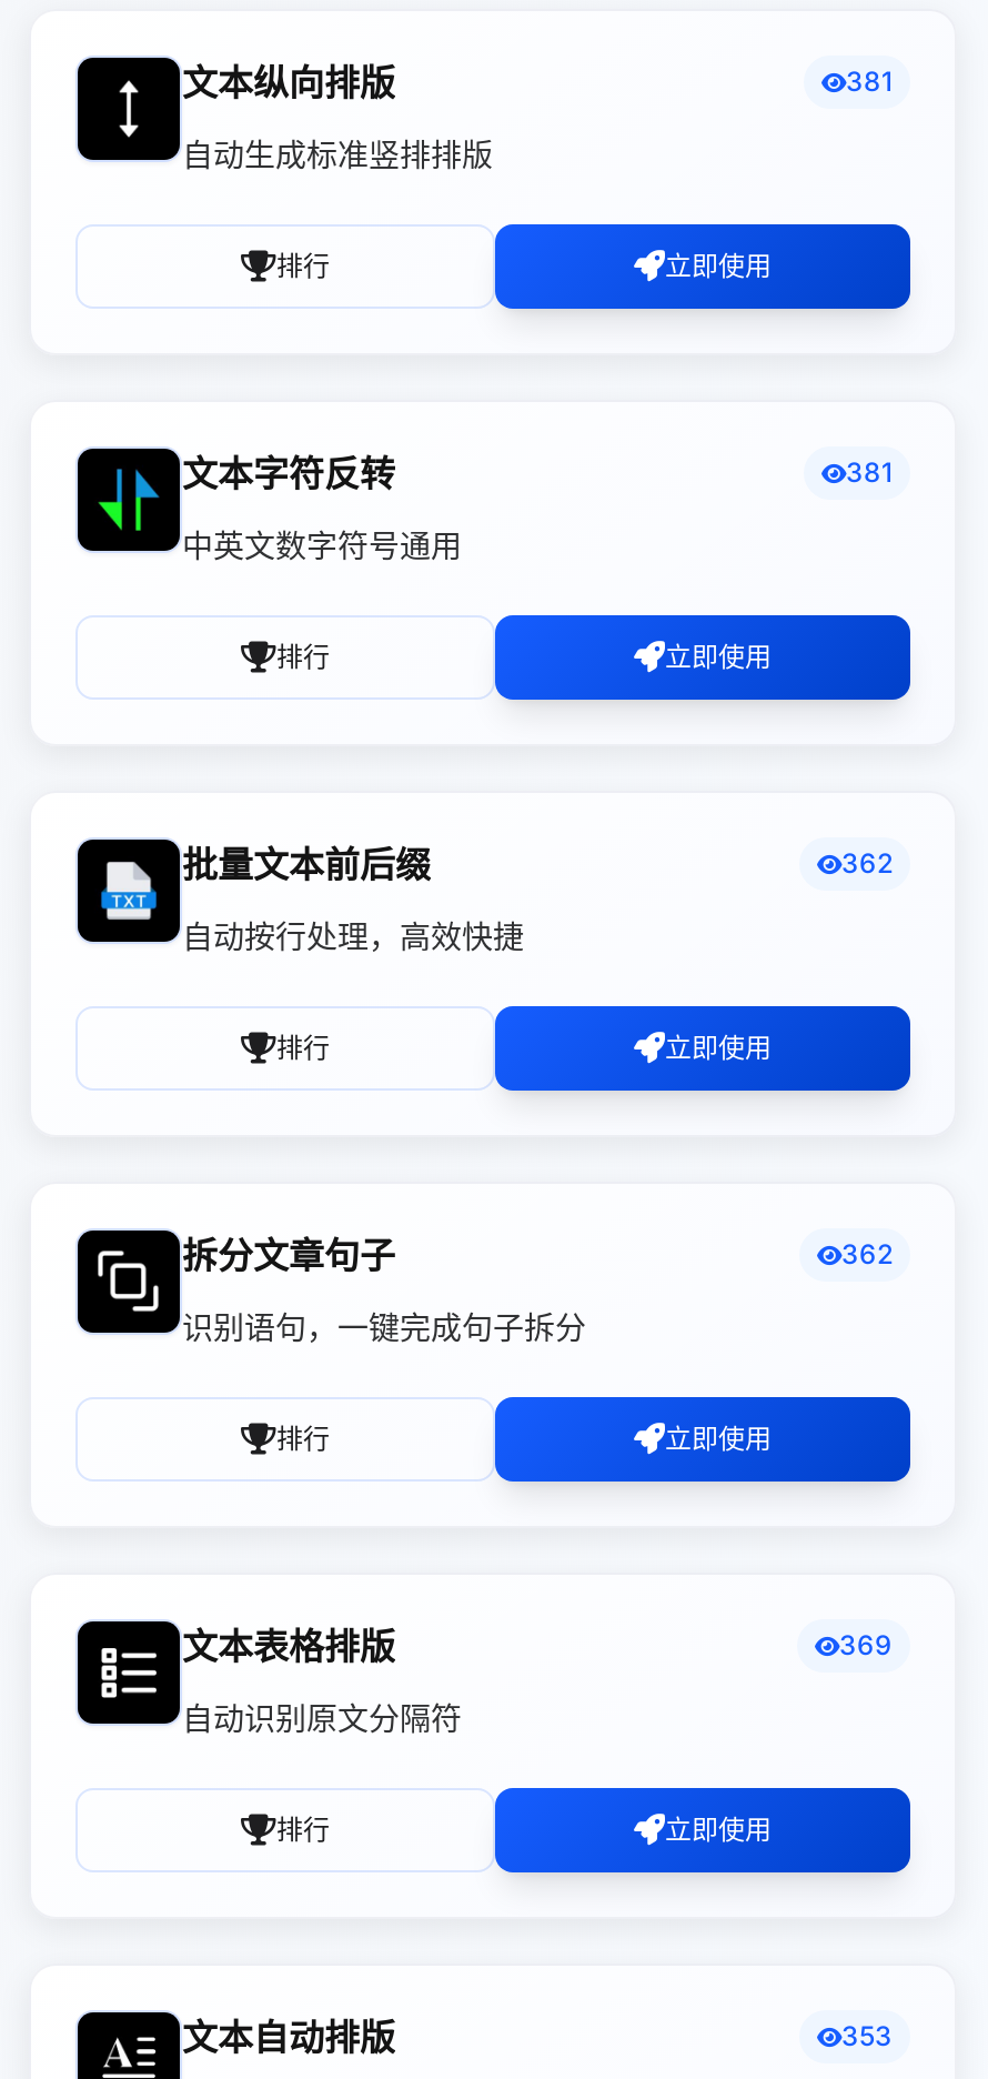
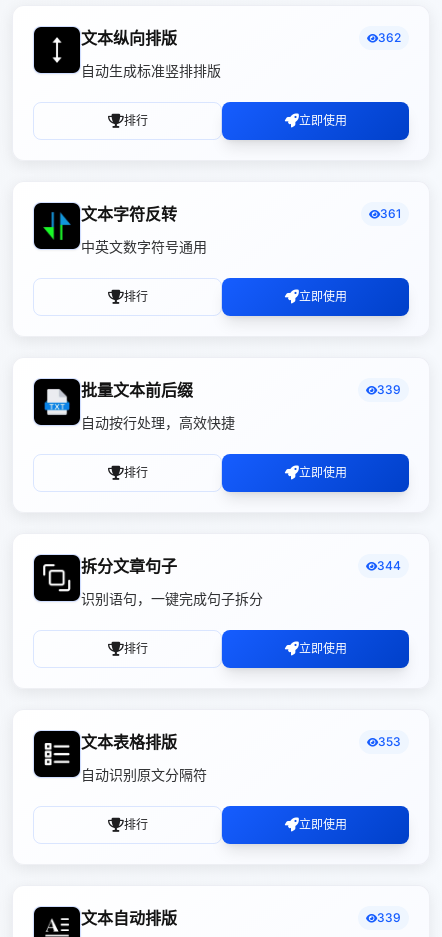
- 381
+ 362

- 381
+ 361

- 362
+ 339

- 362
+ 344

- 369
+ 353

- 353
+ 339
